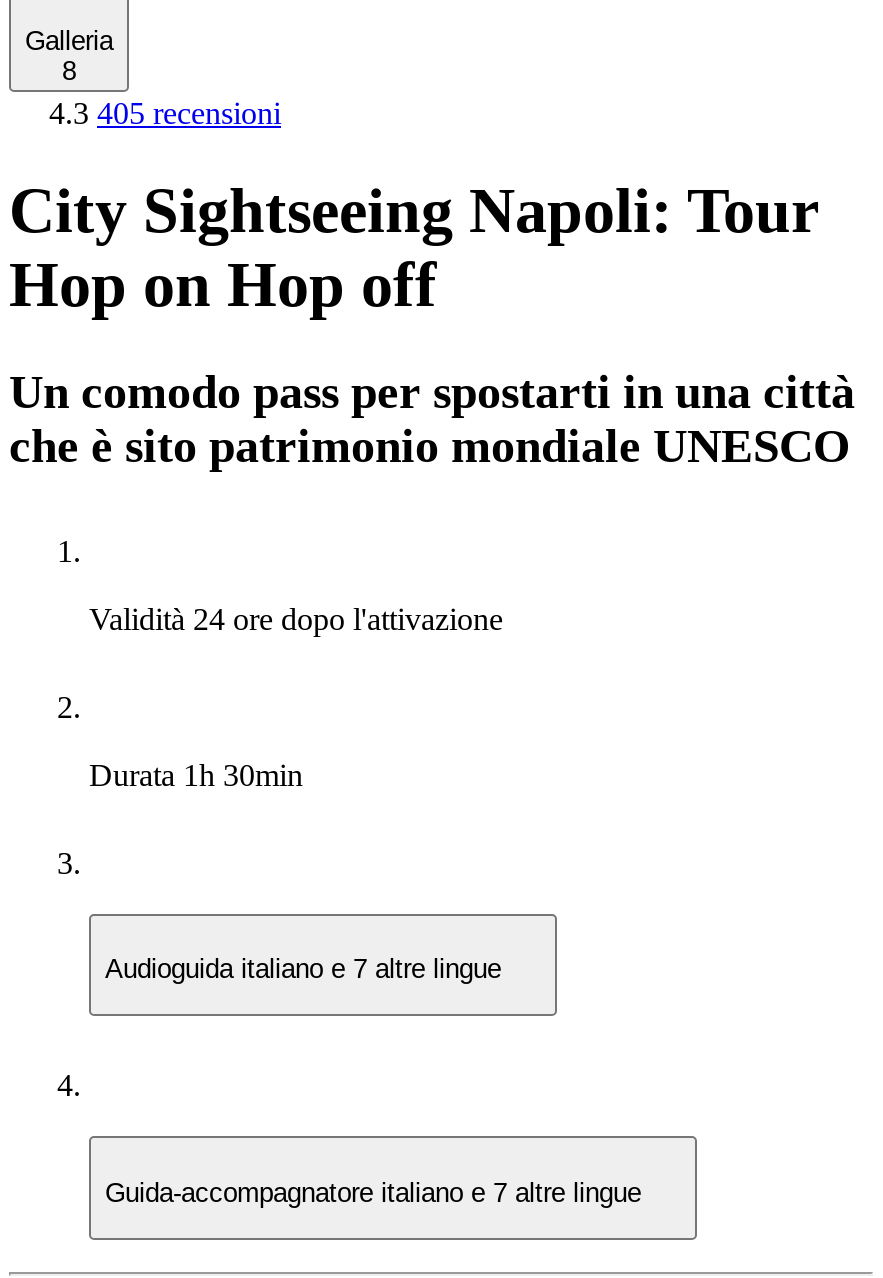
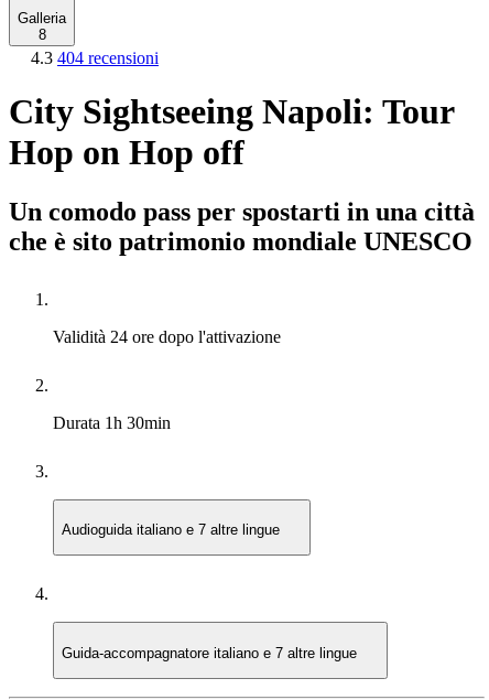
- 4.3 405 recensioni
+ 4.3 404 recensioni
